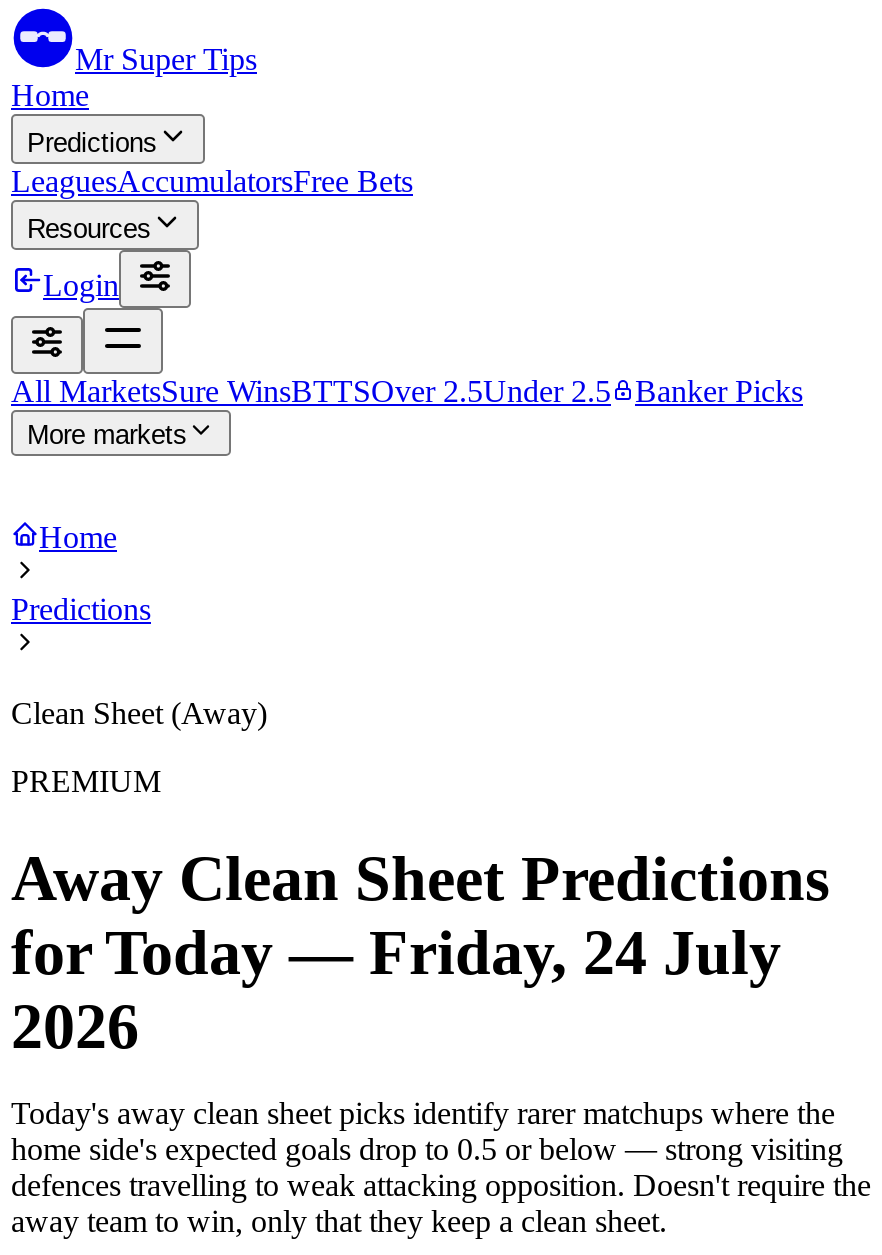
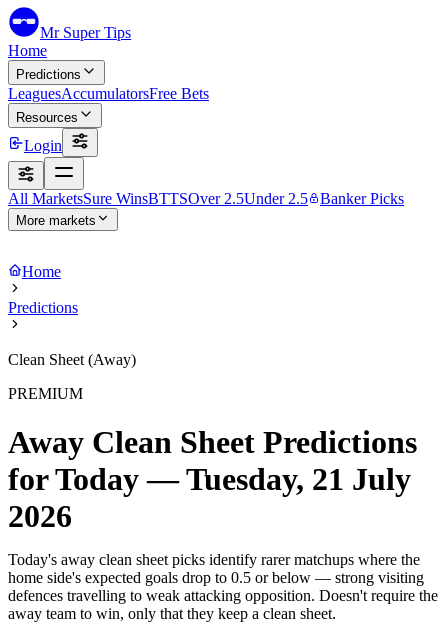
- for Today — Friday, 24 July
+ for Today — Tuesday, 21 July
